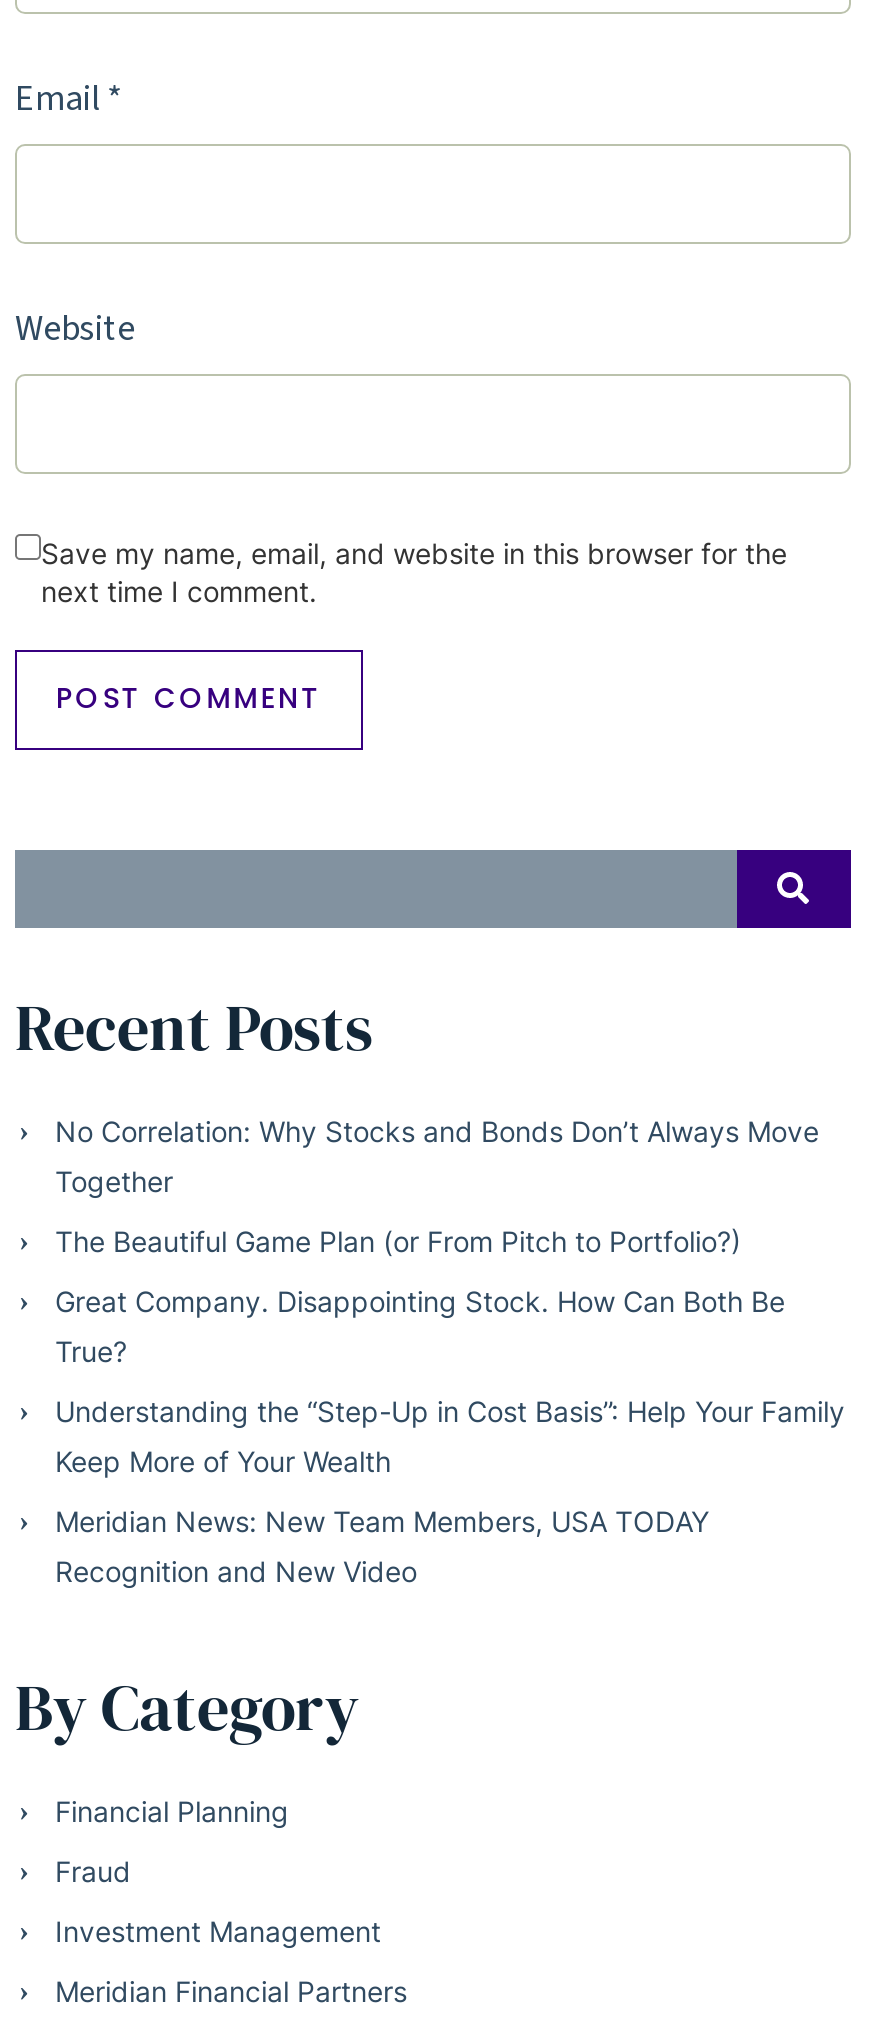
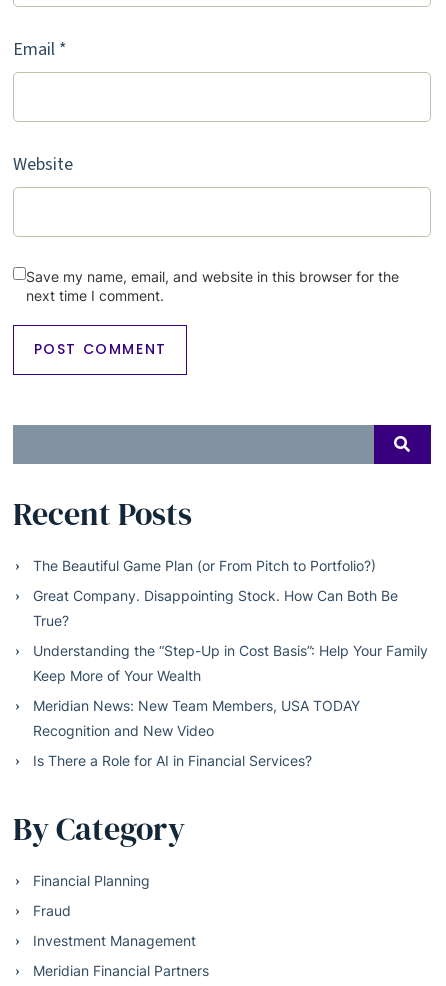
- No Correlation: Why Stocks and Bonds Don’t Always Move
- Together

moved up: The Beautiful Game Plan (or From Pitch to Portfolio?) | Great Company. Disappointing Stock. How Can Both Be | True? | Understanding the “Step-Up in Cost Basis”: Help Your Family | Keep More of Your Wealth | Meridian News: New Team Members, USA TODAY | Recognition and New Video

+ Is There a Role for AI in Financial Services?
